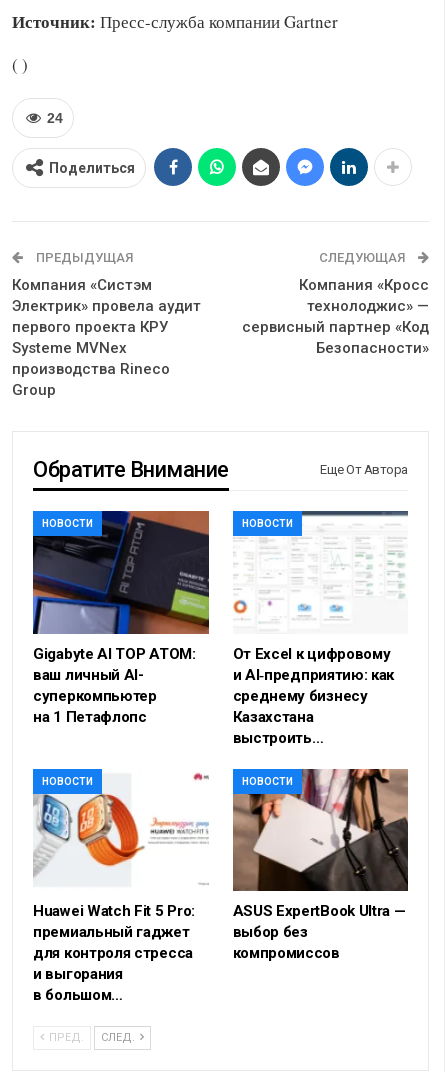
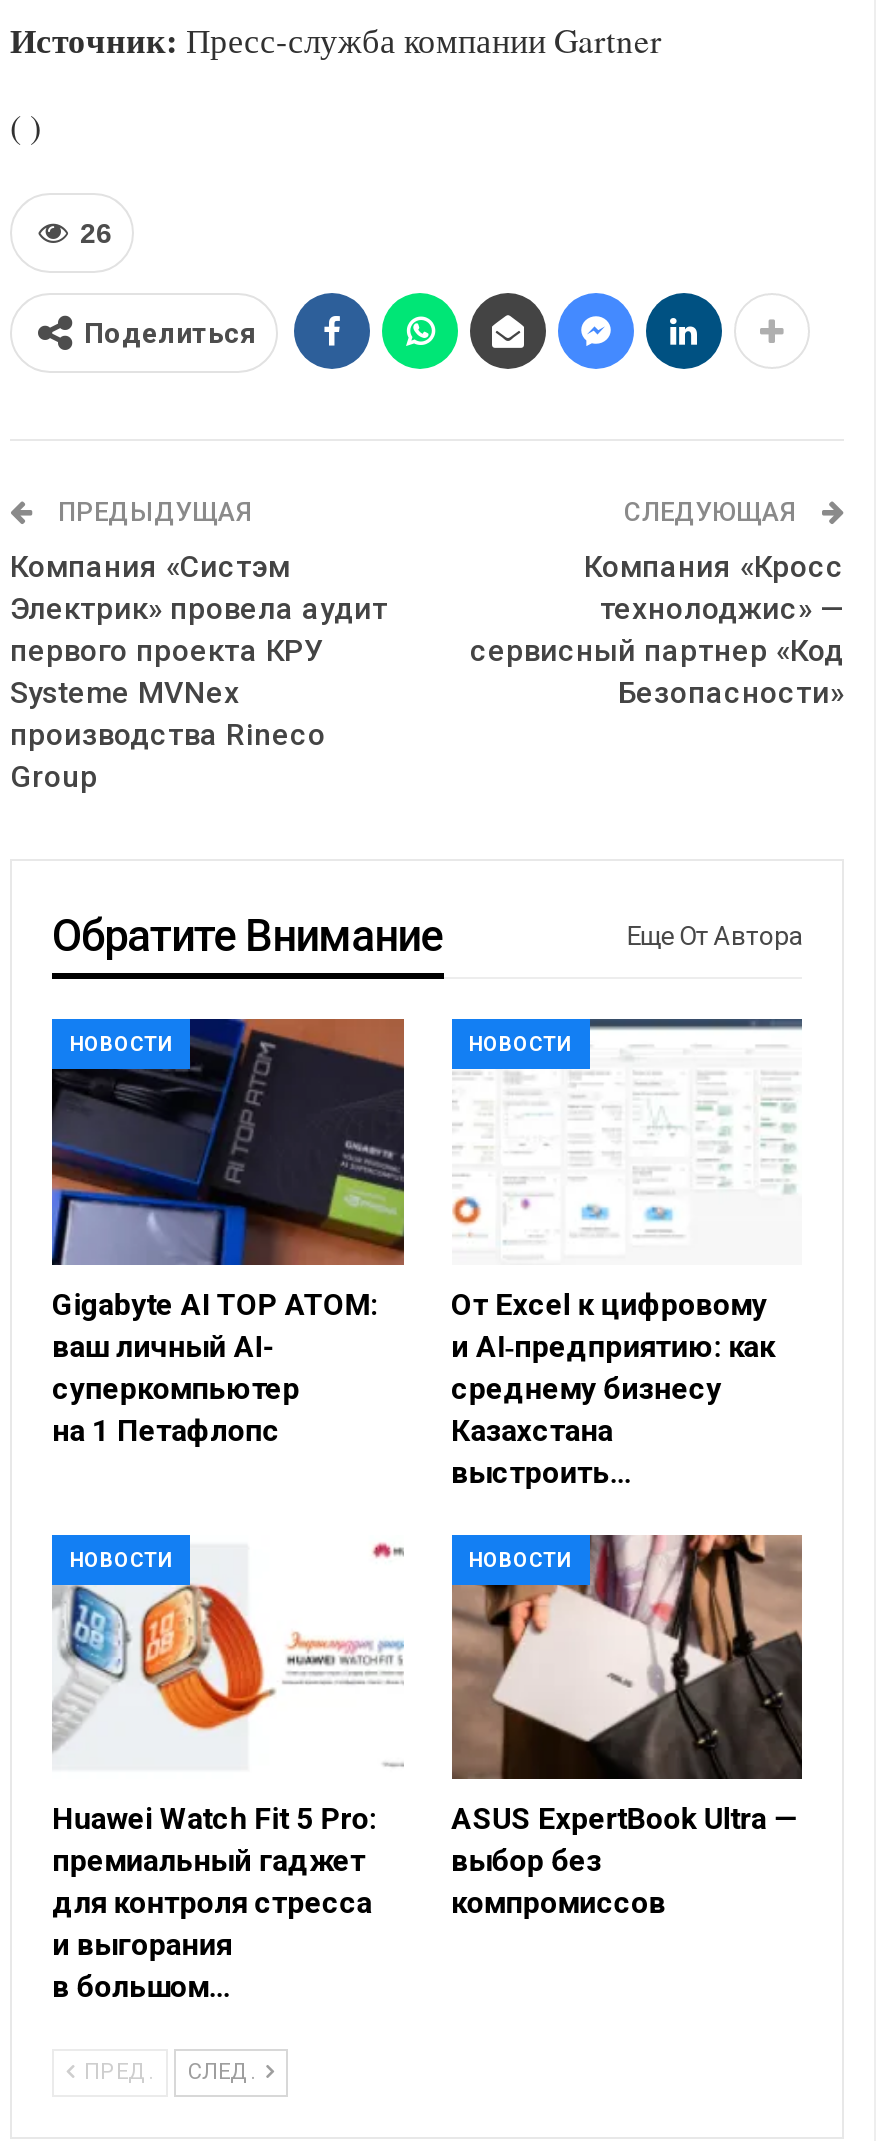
- 24
+ 26
